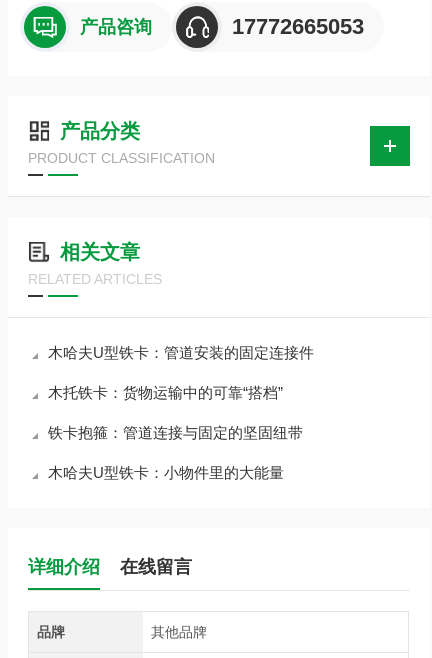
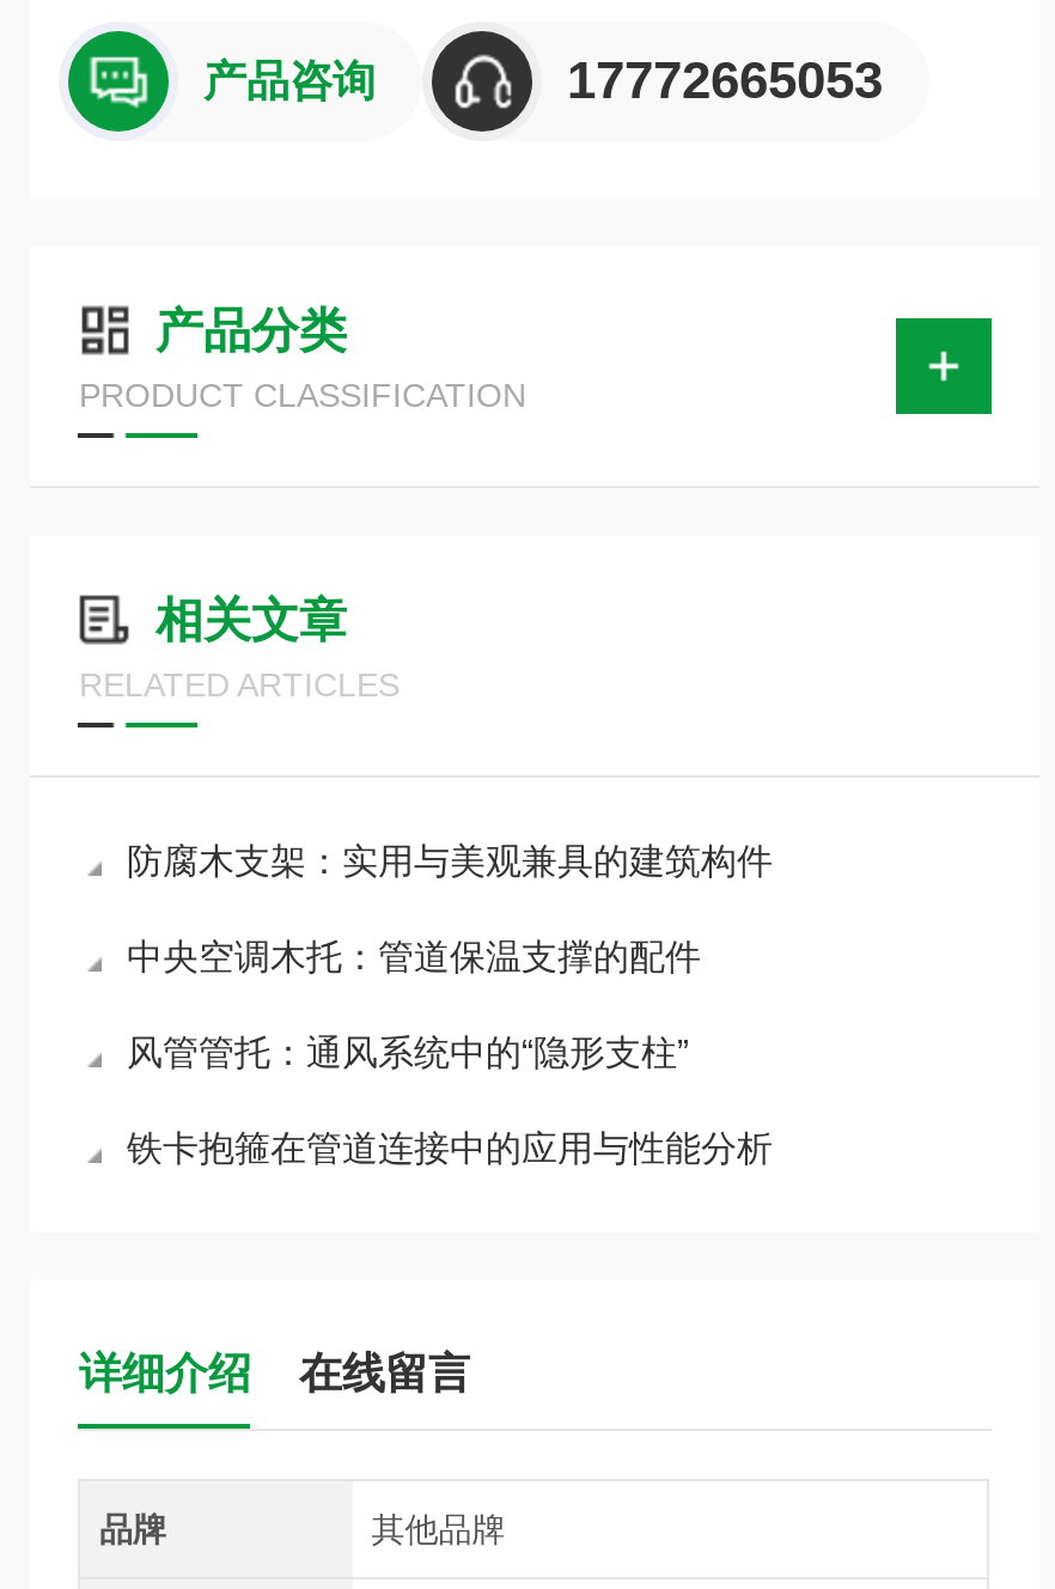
- 木哈夫U型铁卡：管道安装的固定连接件
+ 防腐木支架：实用与美观兼具的建筑构件

- 木托铁卡：货物运输中的可靠“搭档”
+ 中央空调木托：管道保温支撑的配件

- 铁卡抱箍：管道连接与固定的坚固纽带
+ 风管管托：通风系统中的“隐形支柱”

- 木哈夫U型铁卡：小物件里的大能量
+ 铁卡抱箍在管道连接中的应用与性能分析
